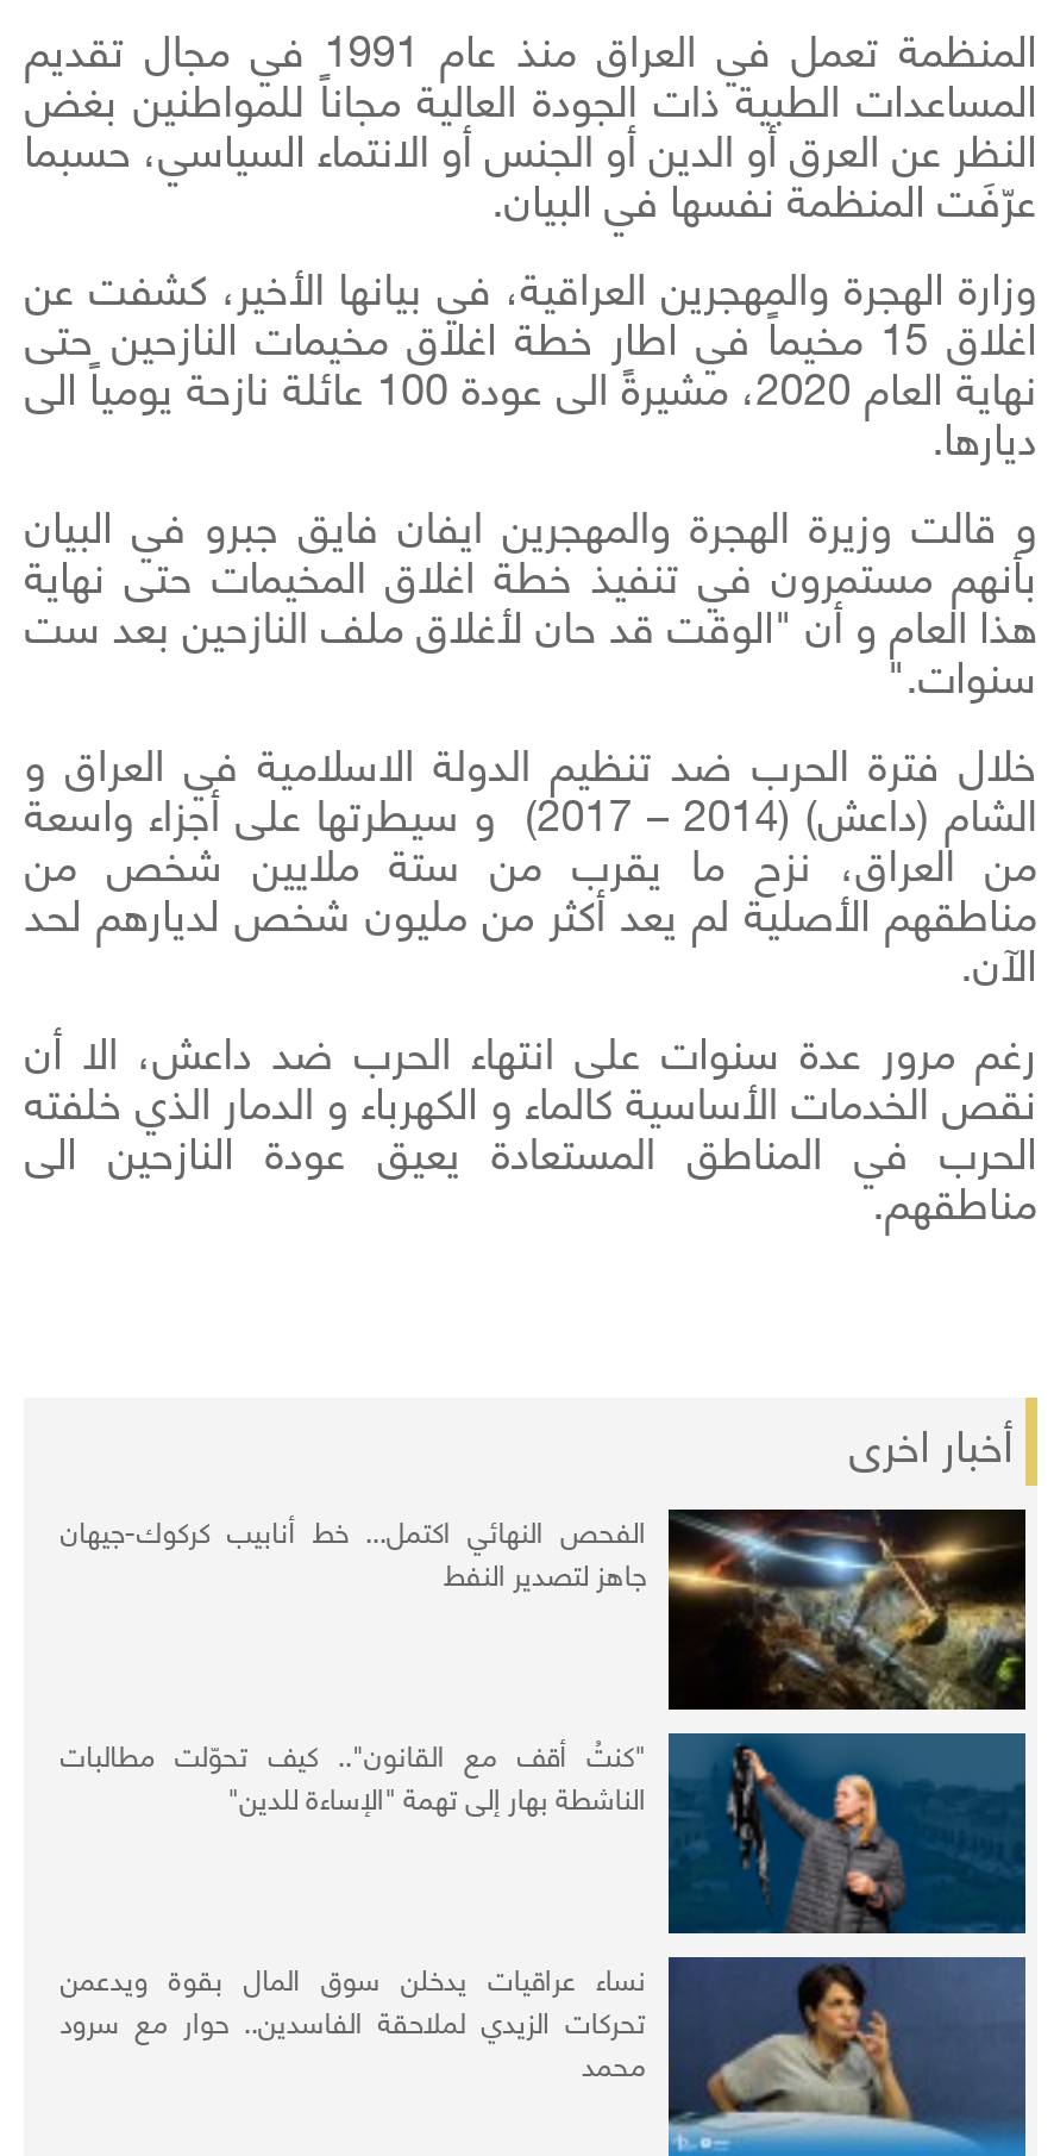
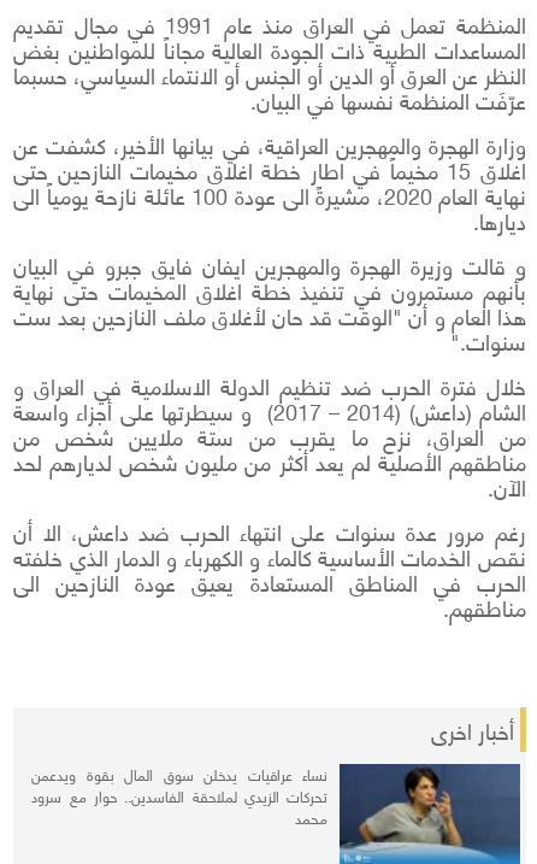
- [image]
- الفحص النهائي اكتمل... خط أنابيب كركوك-جيهان
- جاهز لتصدير النفط
- "كنتُ أقف مع القانون".. كيف تحوّلت مطالبات
- الناشطة بهار إلى تهمة "الإساءة للدين"

- [image]
